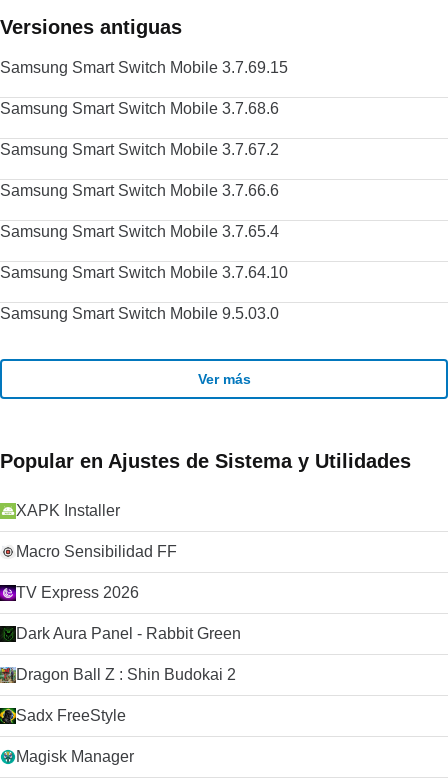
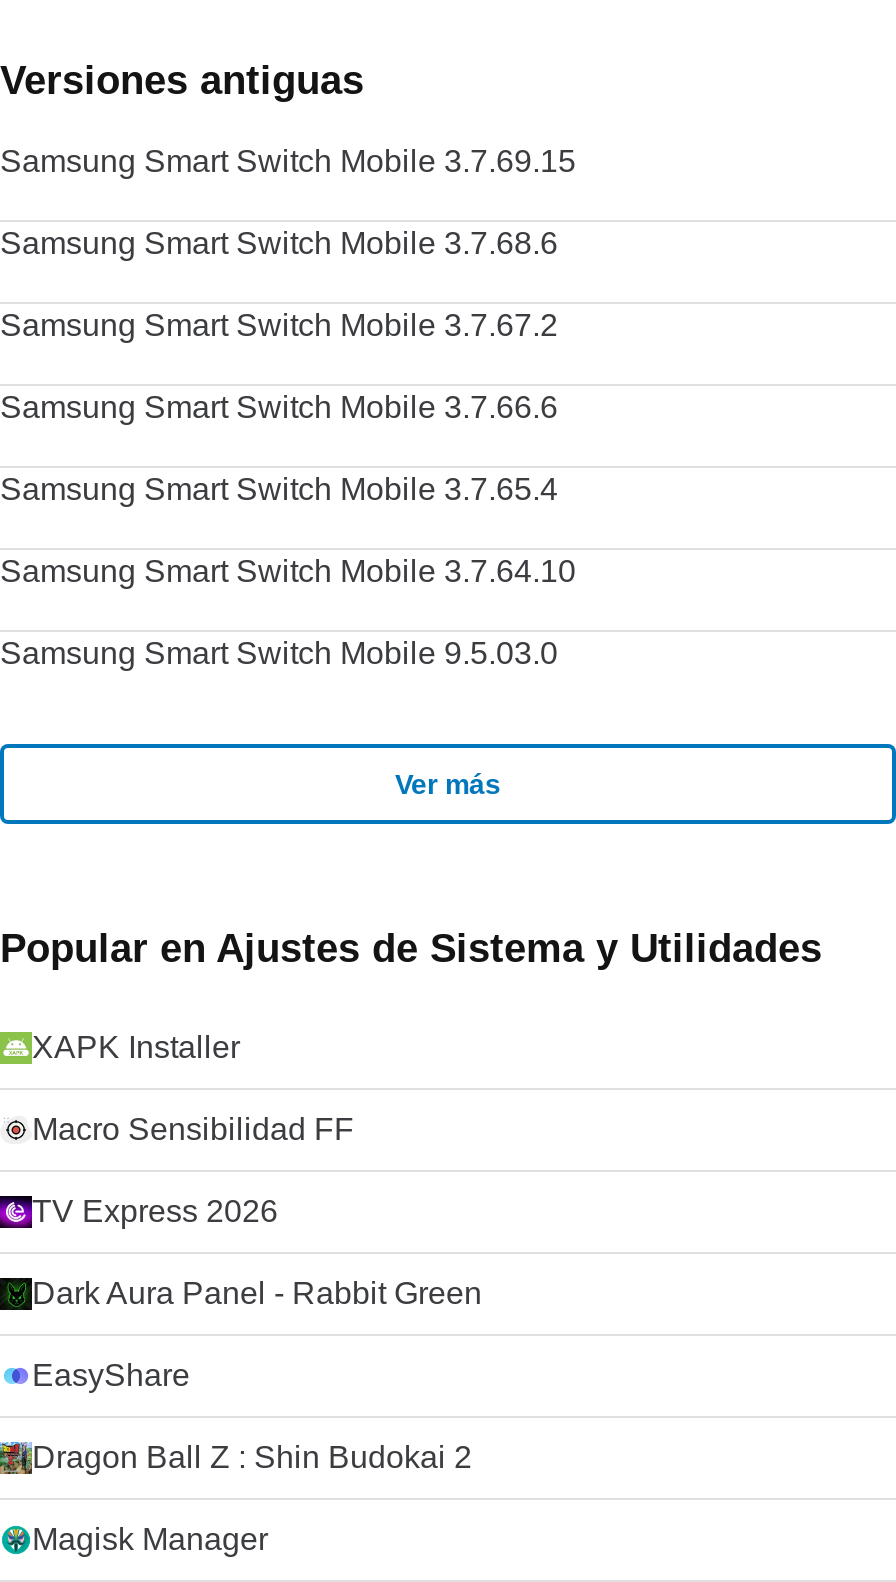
+ EasyShare

moved down: Dragon Ball Z : Shin Budokai 2

- Sadx FreeStyle
